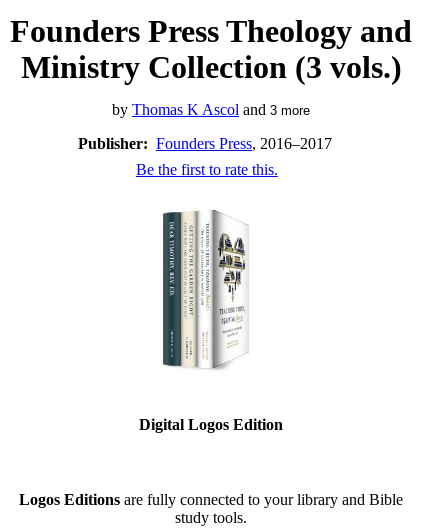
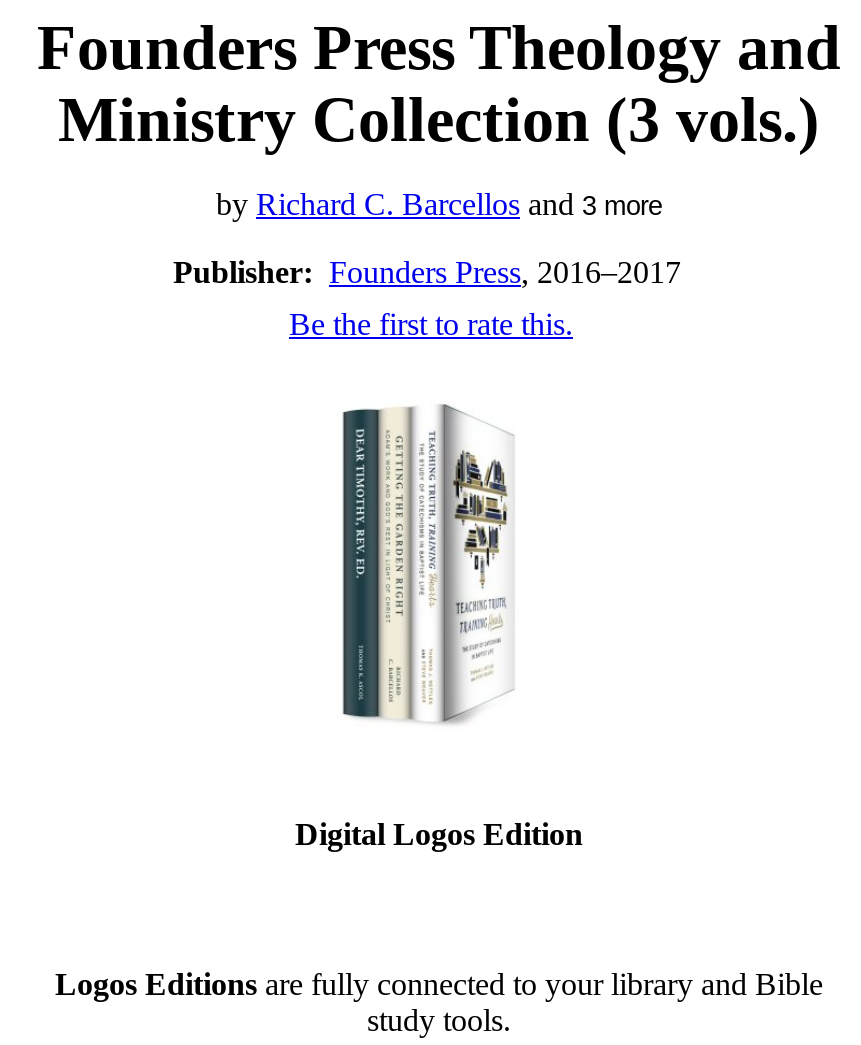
- by Thomas K Ascol and 3 more
+ by Richard C. Barcellos and 3 more
